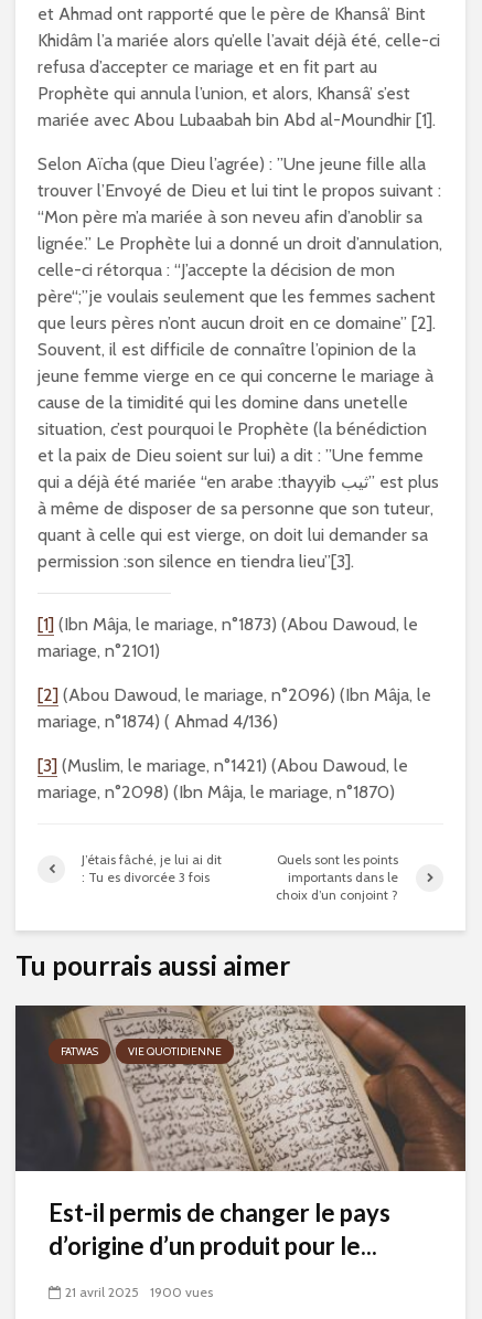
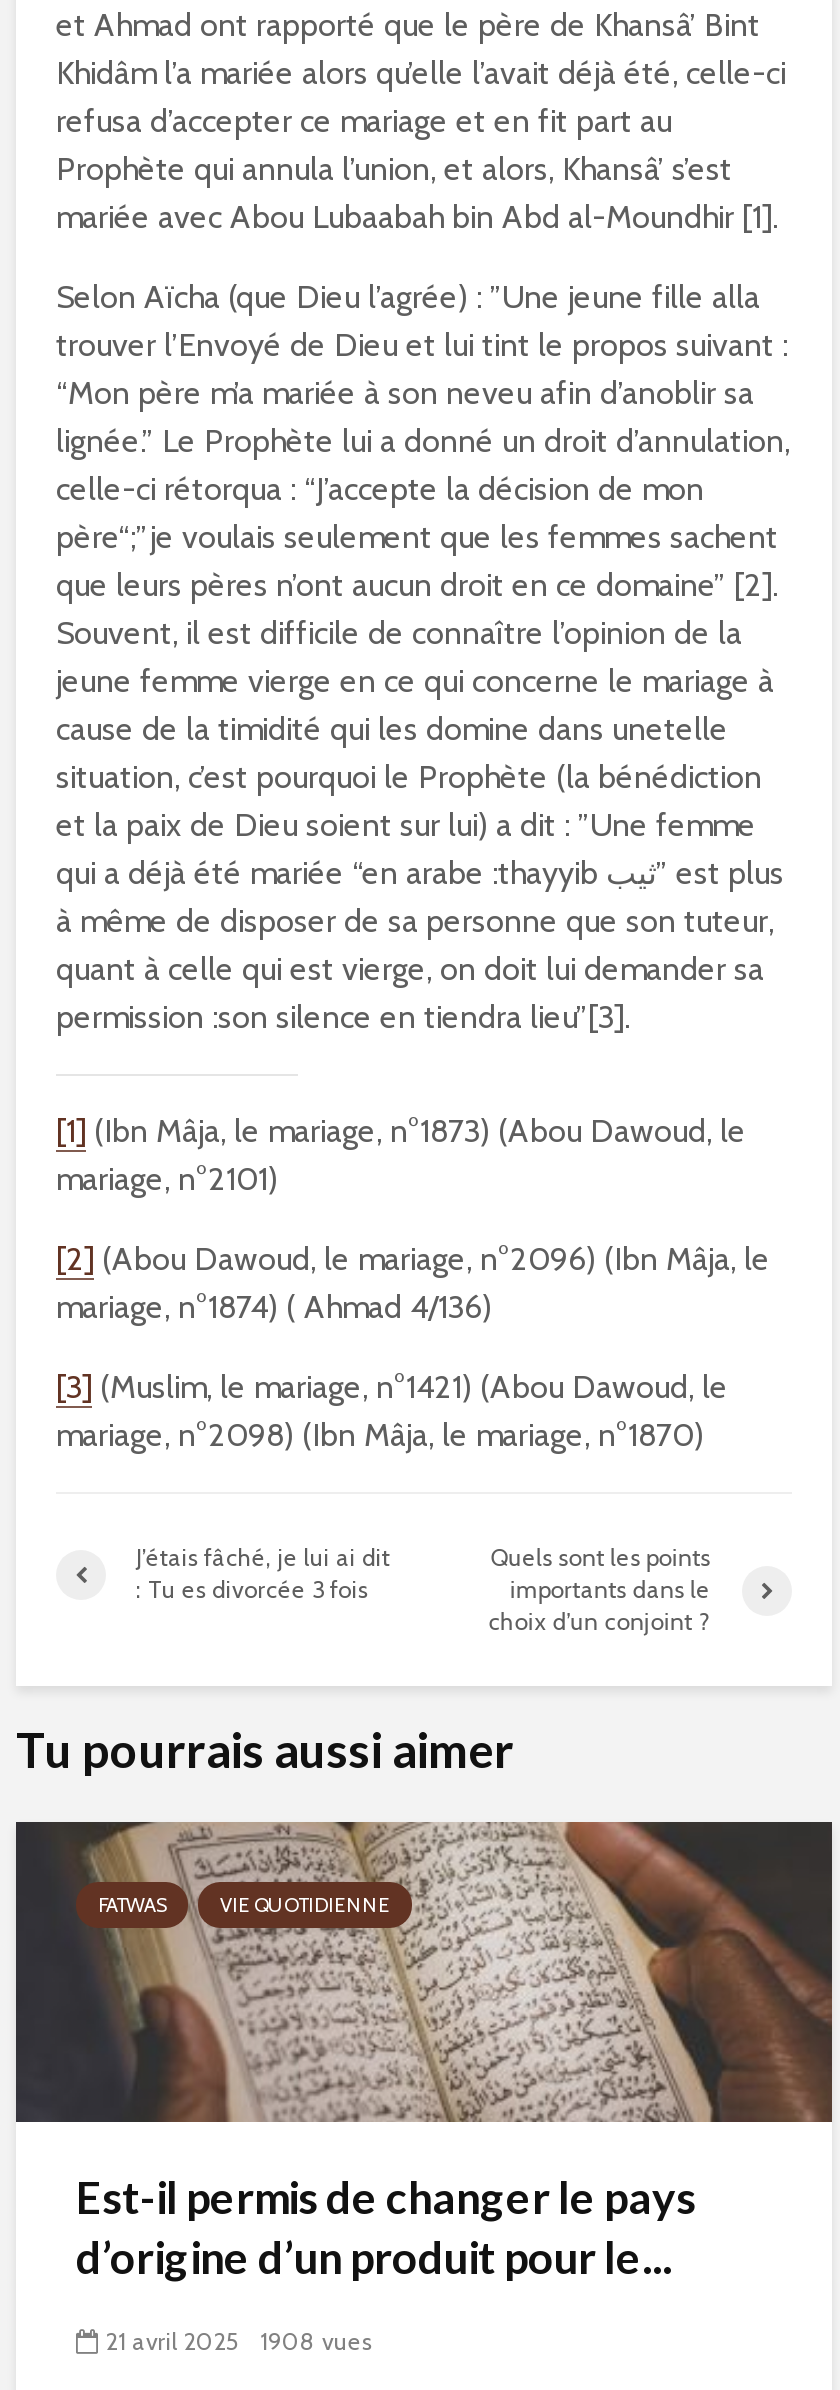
- 21 avril 2025 1900 vues
+ 21 avril 2025 1908 vues
